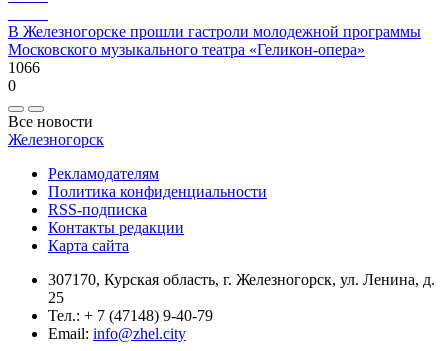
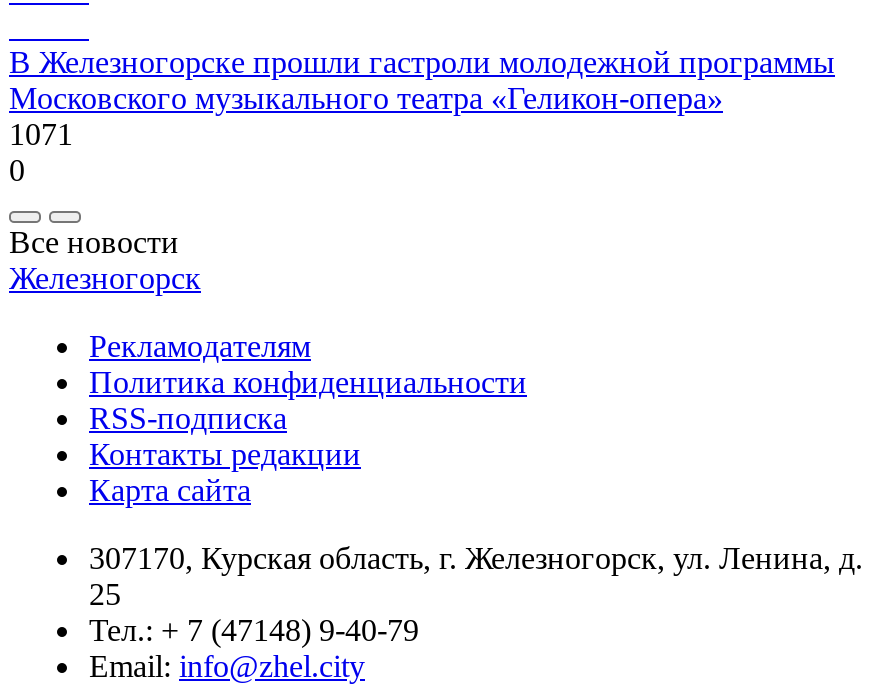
- 1066
+ 1071
